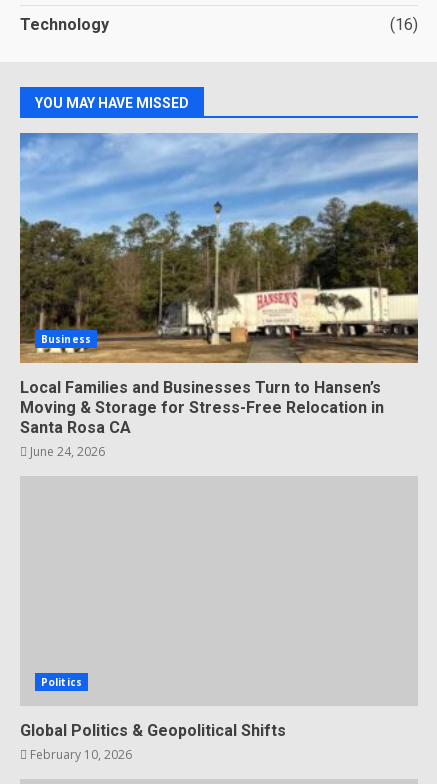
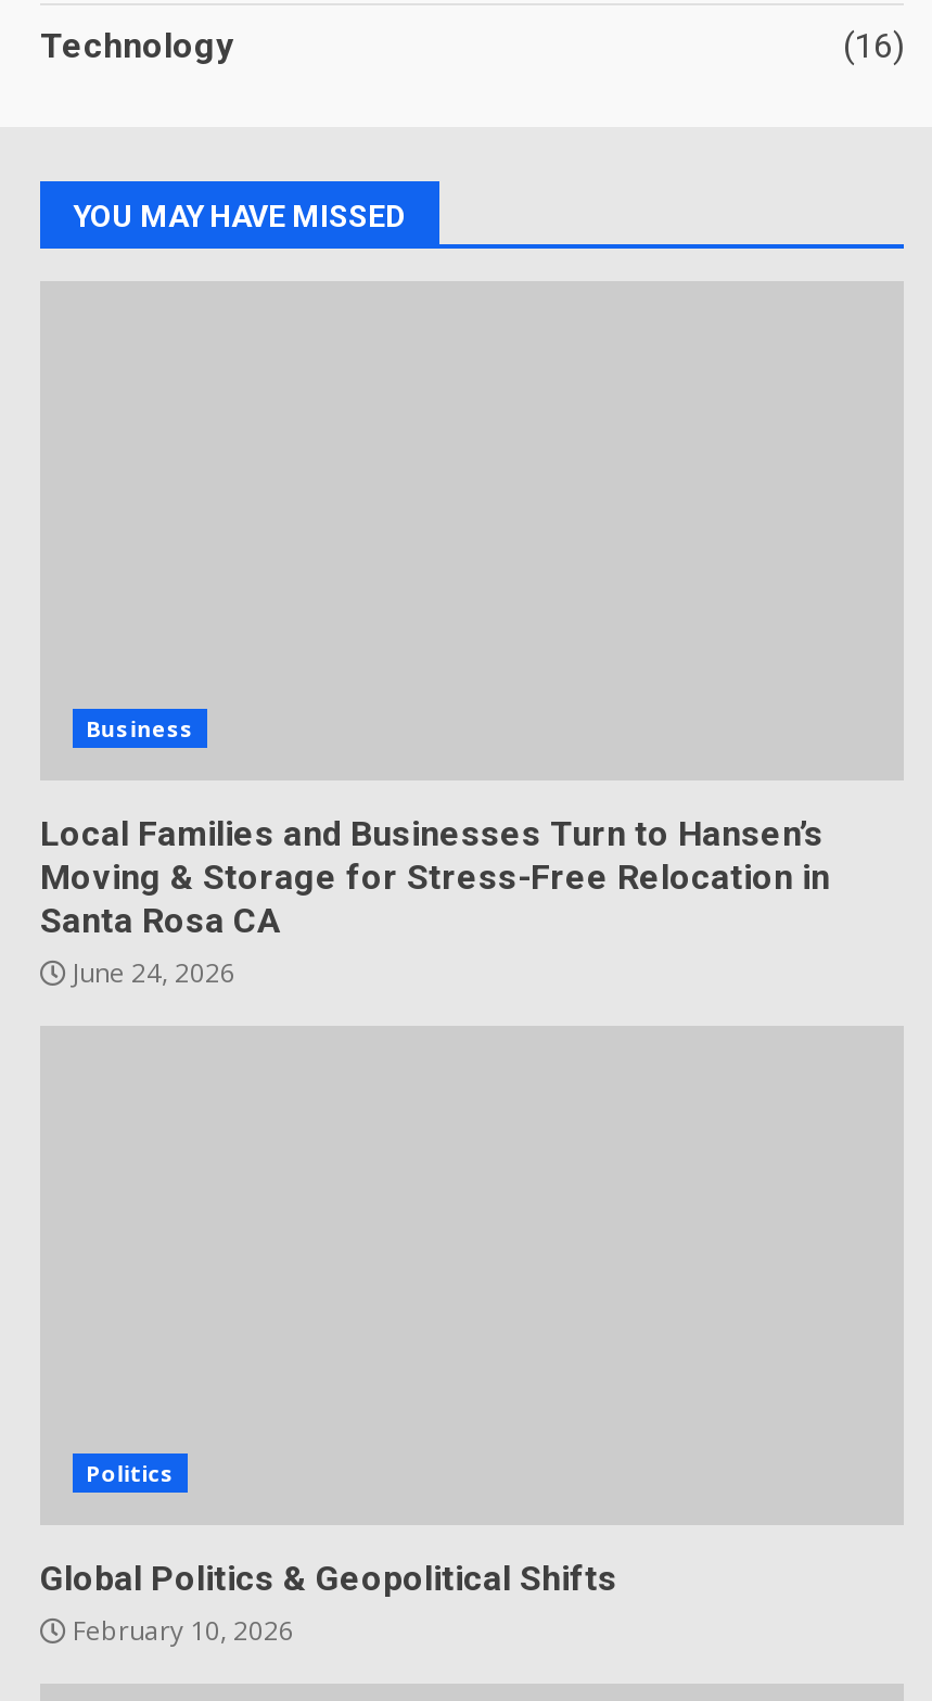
- [image]
